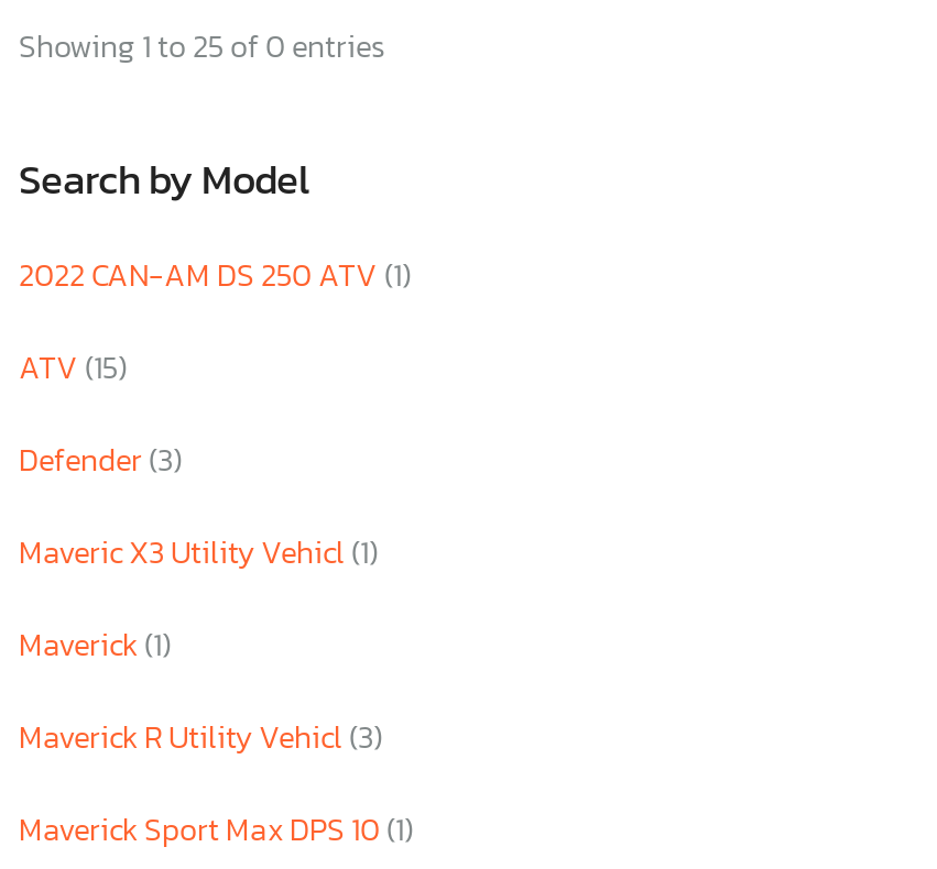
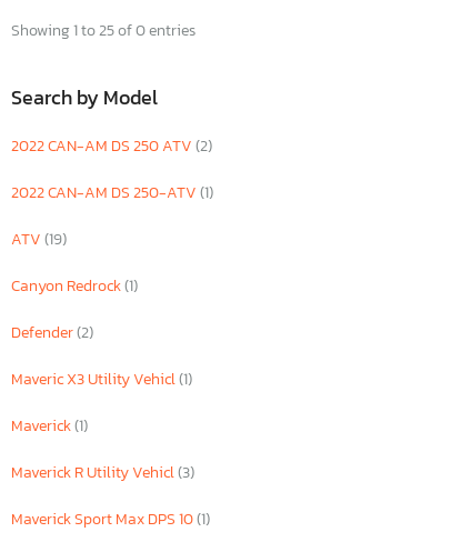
- 2022 CAN-AM DS 250 ATV (1)
- ATV (15)
- Defender (3)
+ 2022 CAN-AM DS 250 ATV (2)
+ 2022 CAN-AM DS 250-ATV (1)
+ ATV (19)
+ Canyon Redrock (1)
+ Defender (2)
